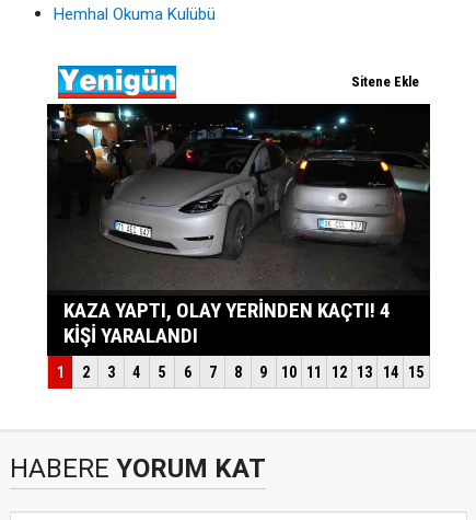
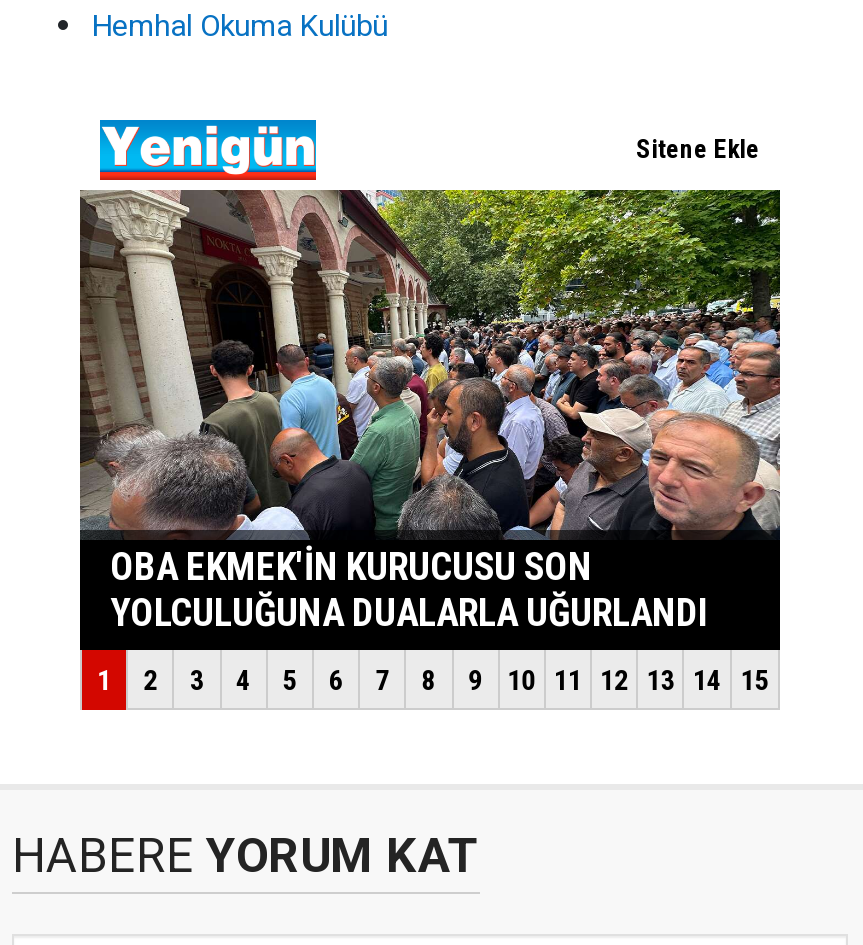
- [image]
+ [image]
